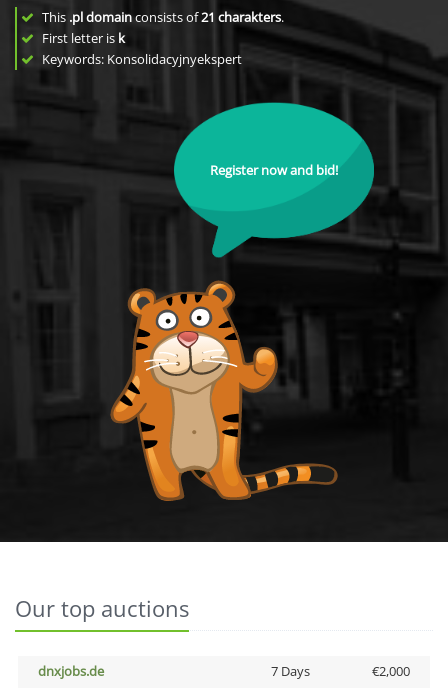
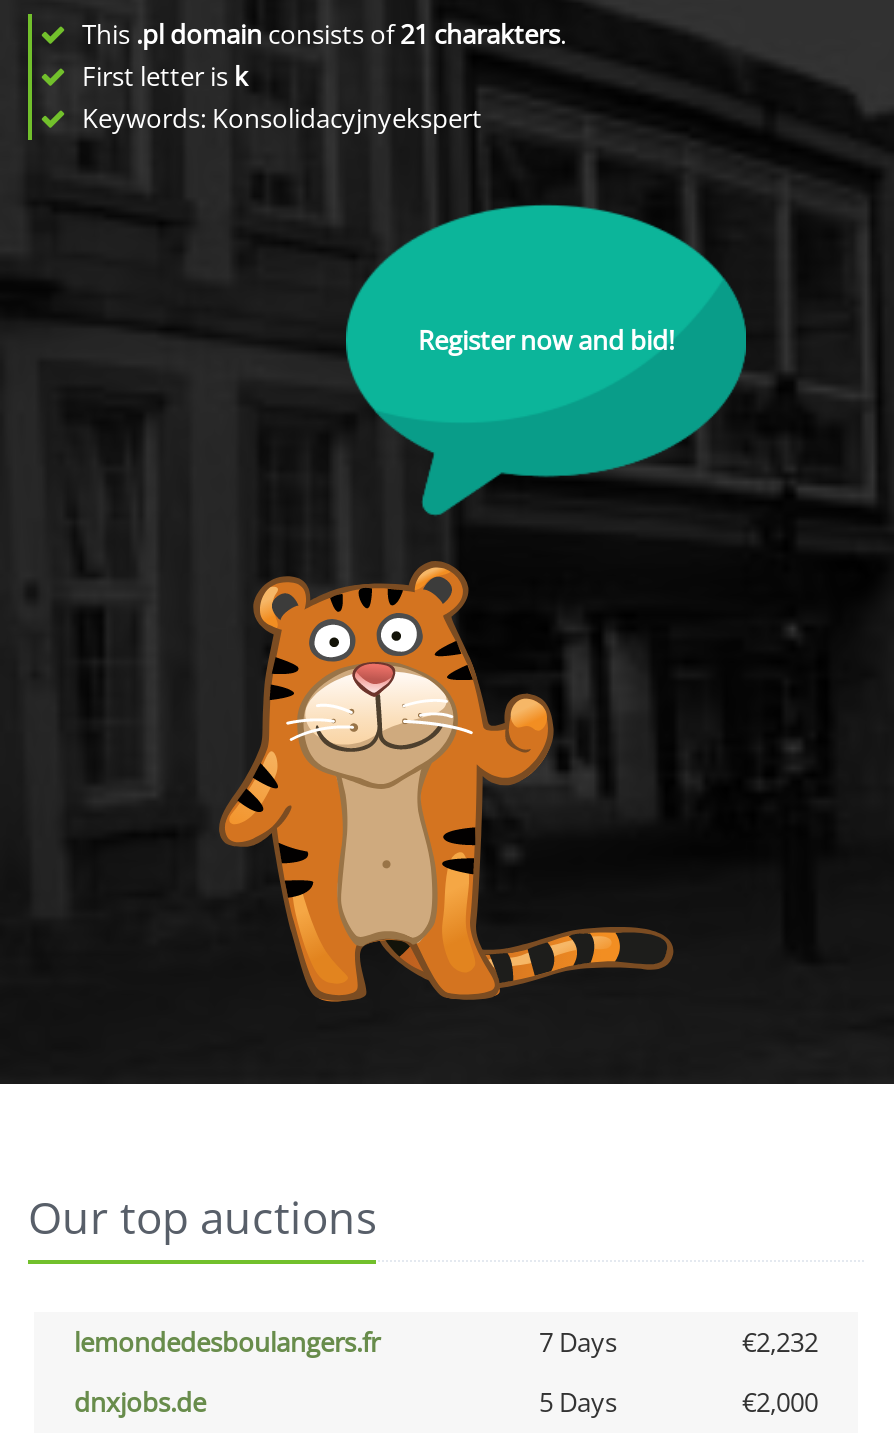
+ lemondedesboulangers.fr
+ 7 Days
+ €2,232

- 7 Days
+ 5 Days
